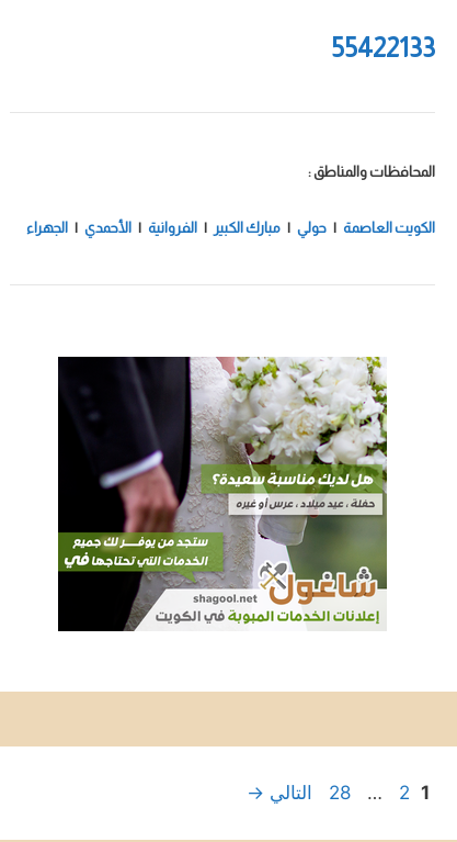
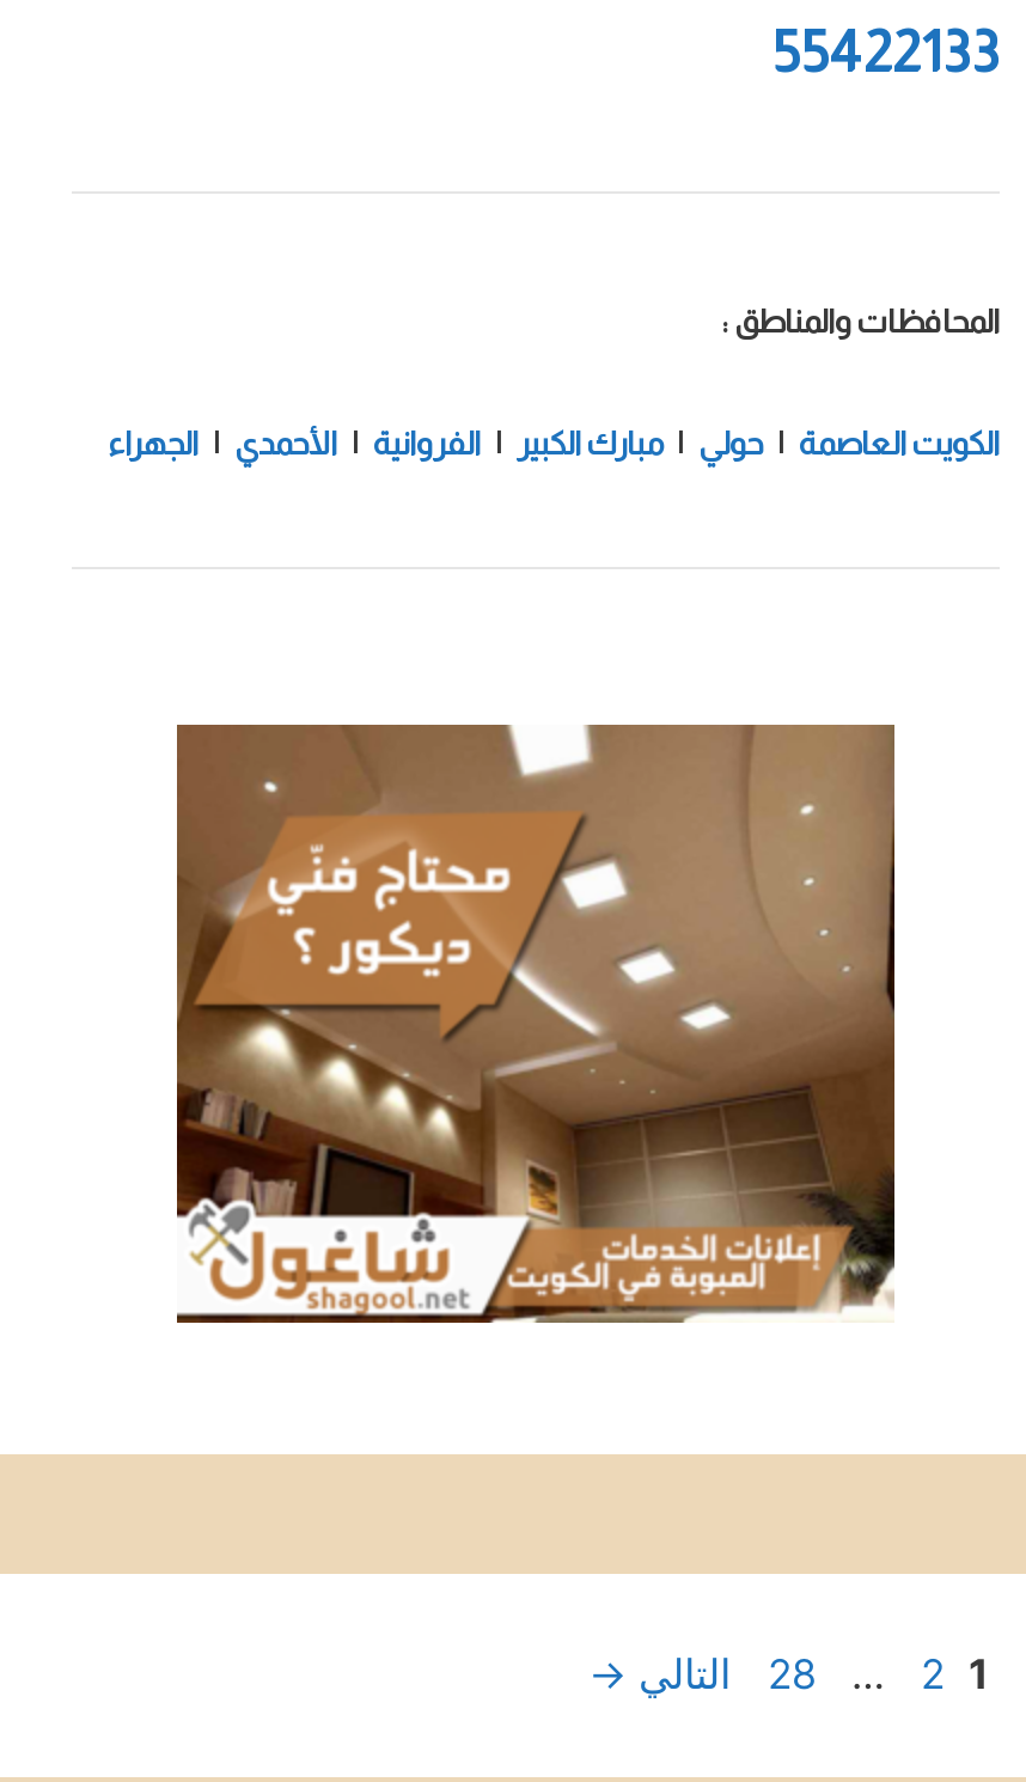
- [image]
+ [image]
